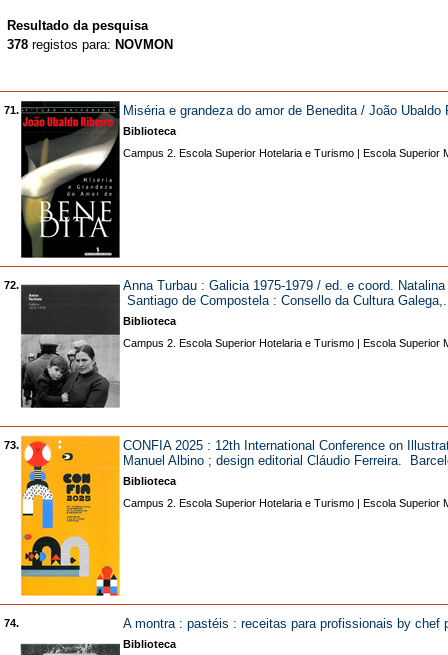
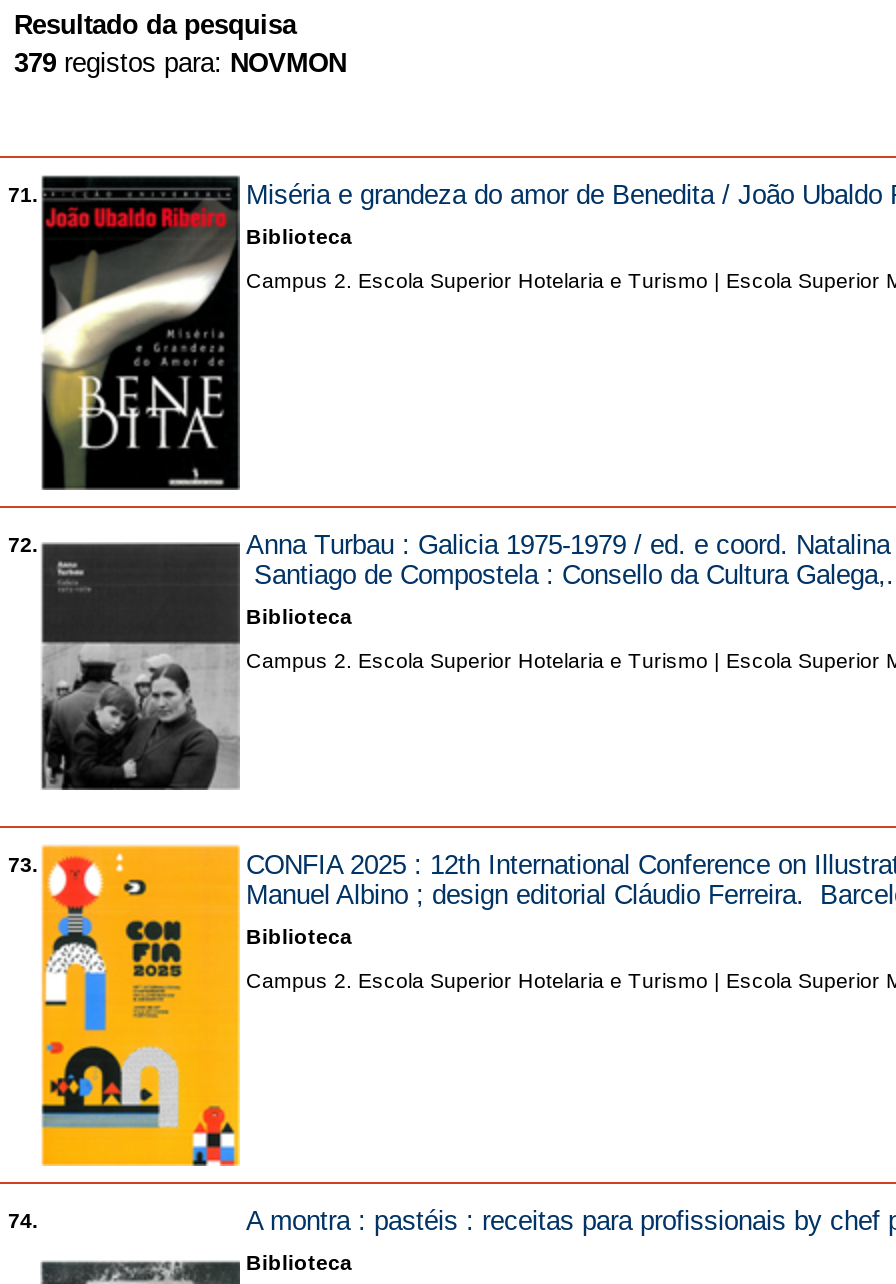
- 378 registos para: NOVMON
+ 379 registos para: NOVMON
